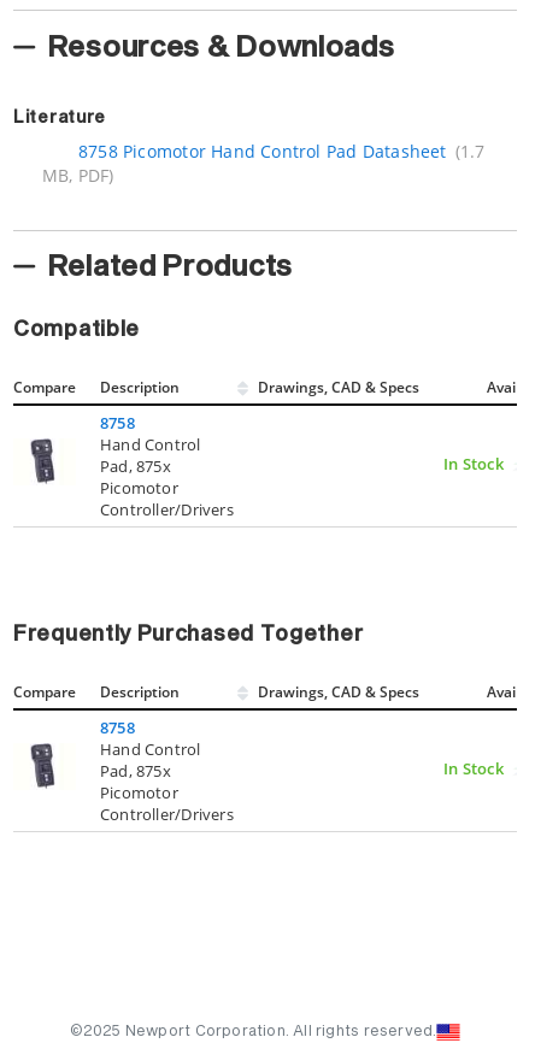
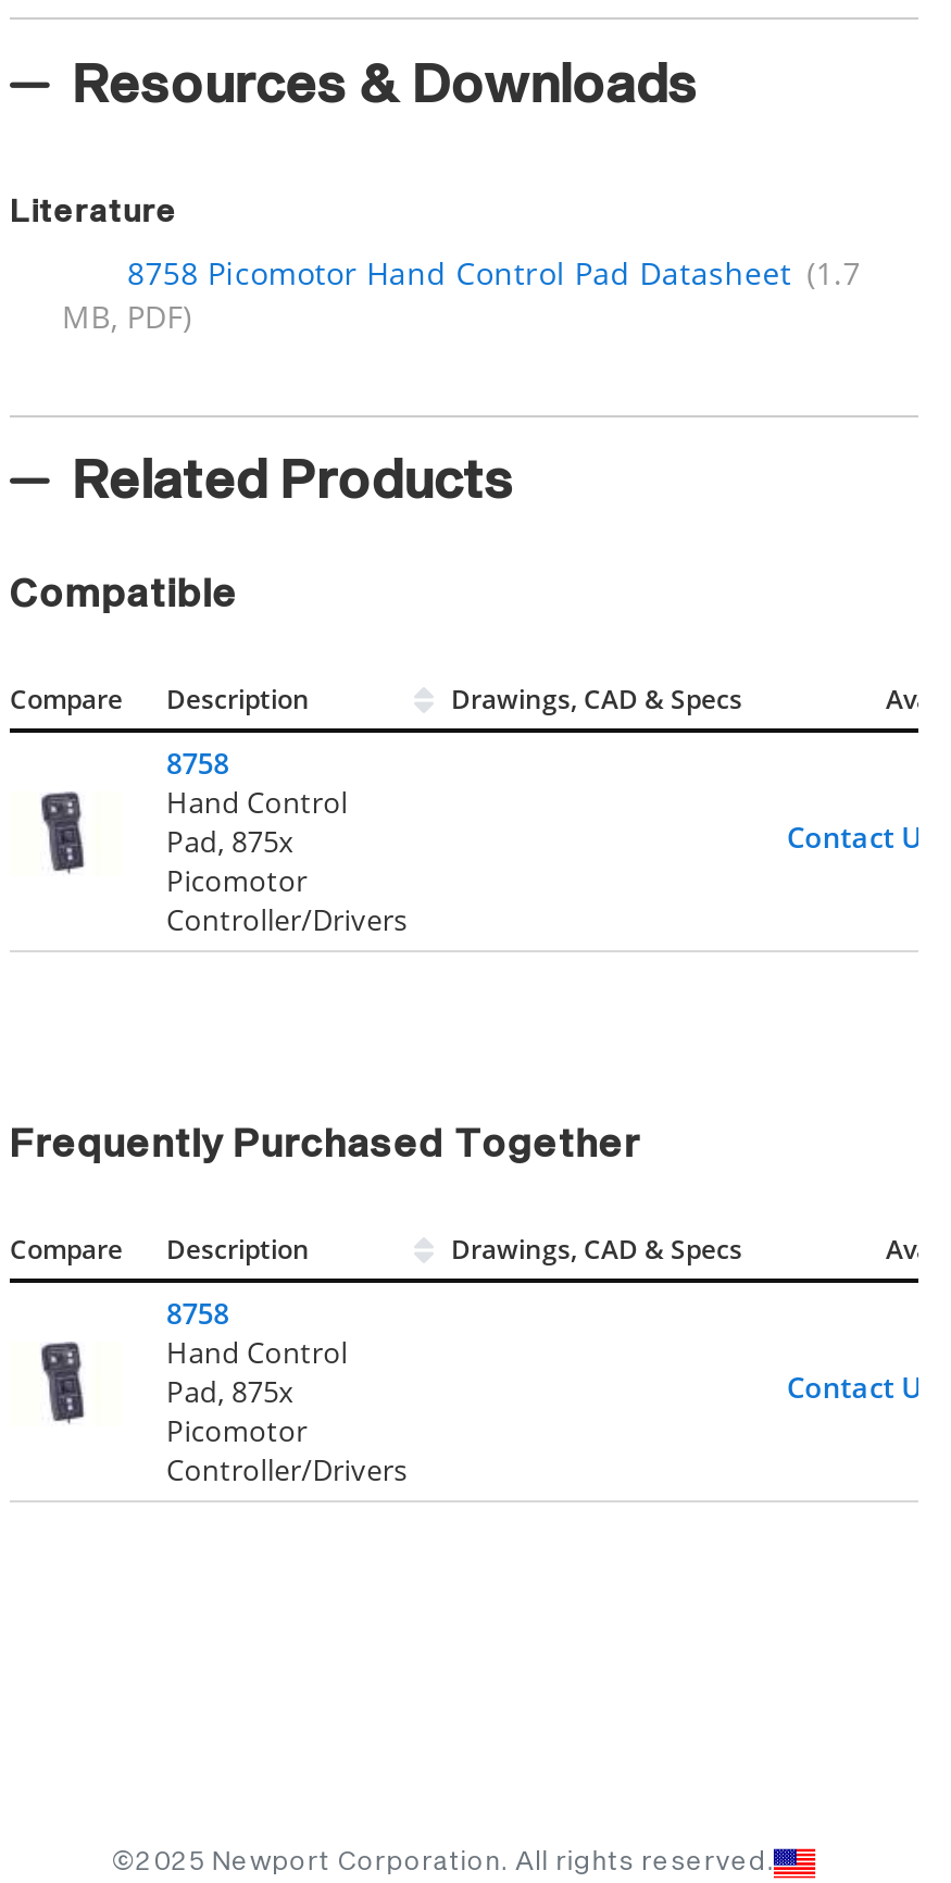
- In Stock
+ Contact Us

- In Stock
+ Contact Us
